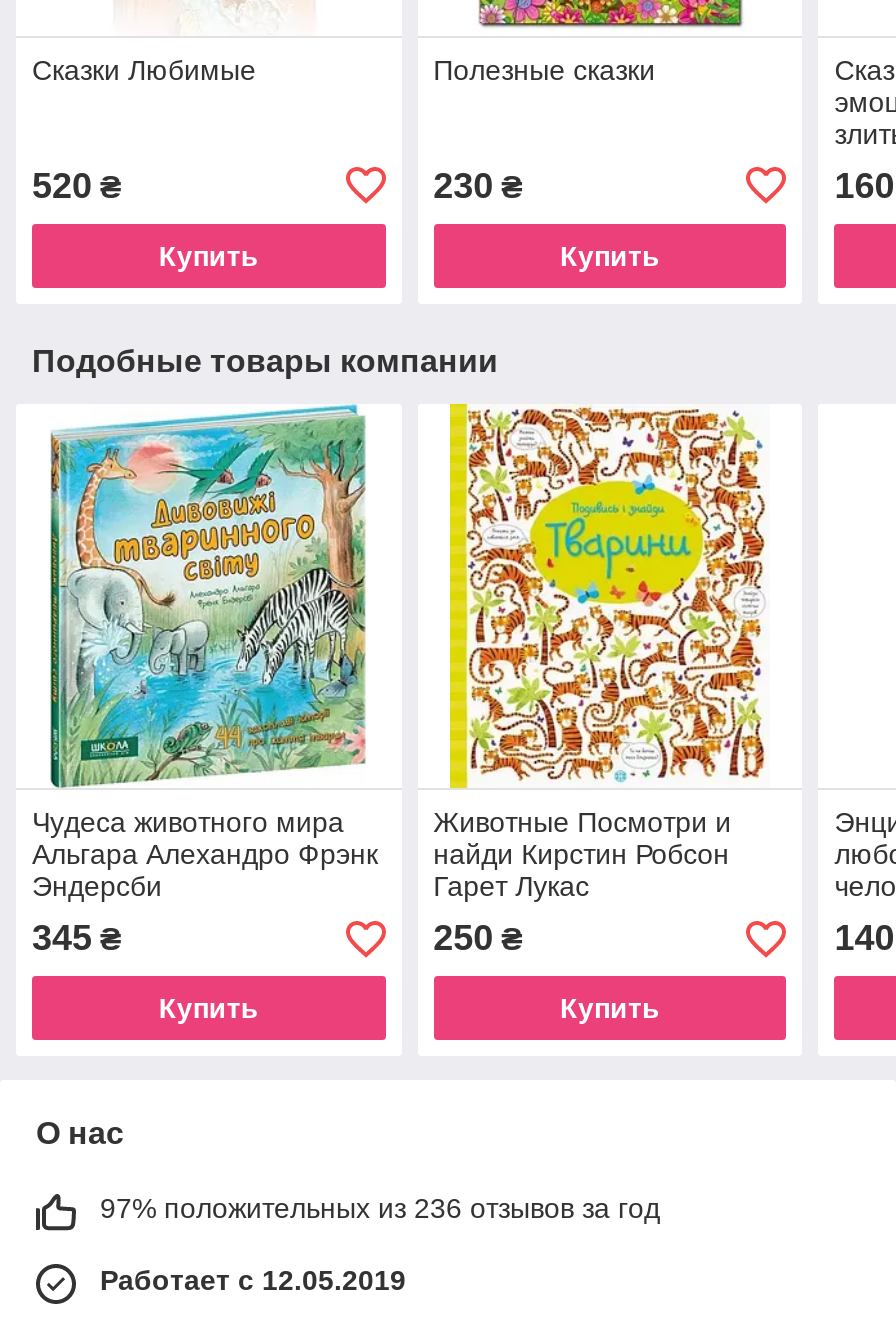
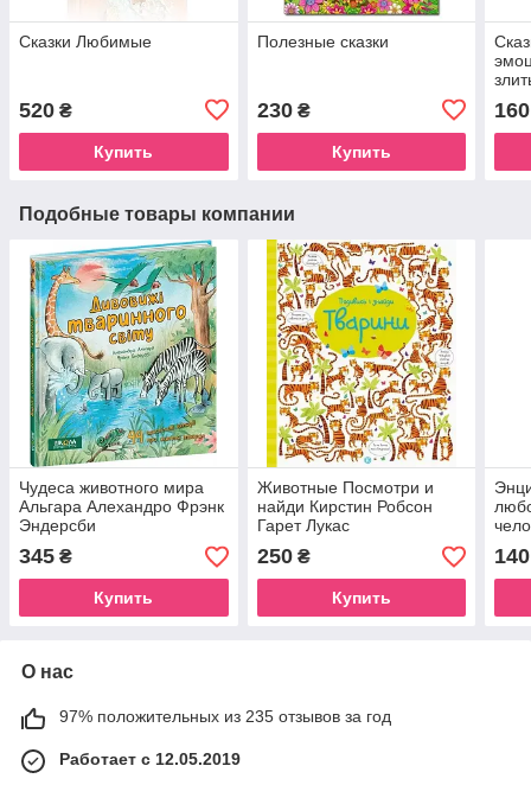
- 97% положительных из 236 отзывов за год
+ 97% положительных из 235 отзывов за год
